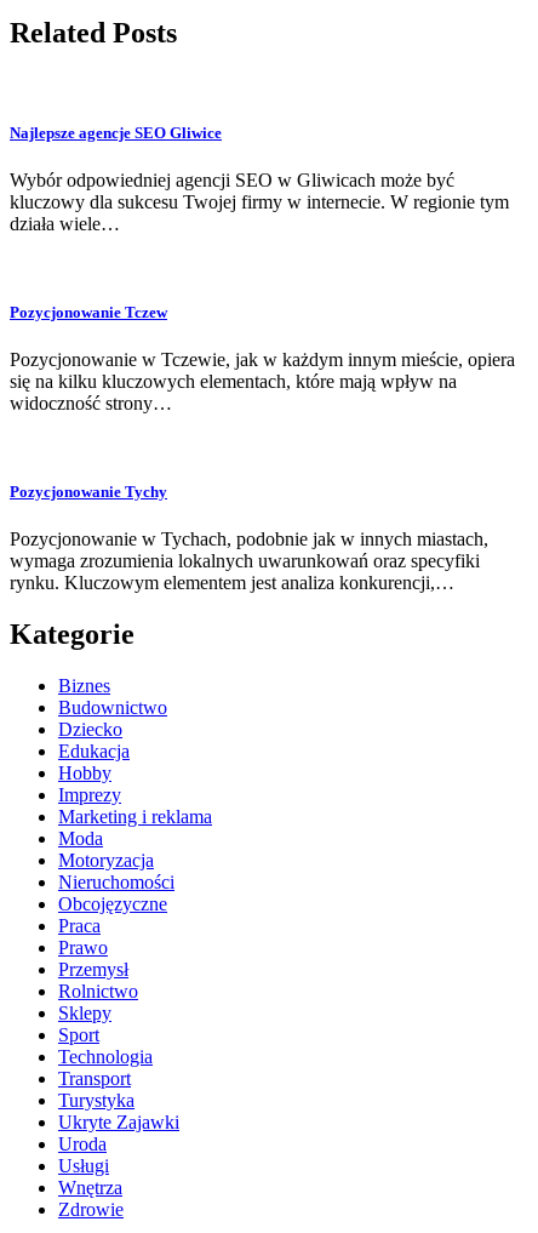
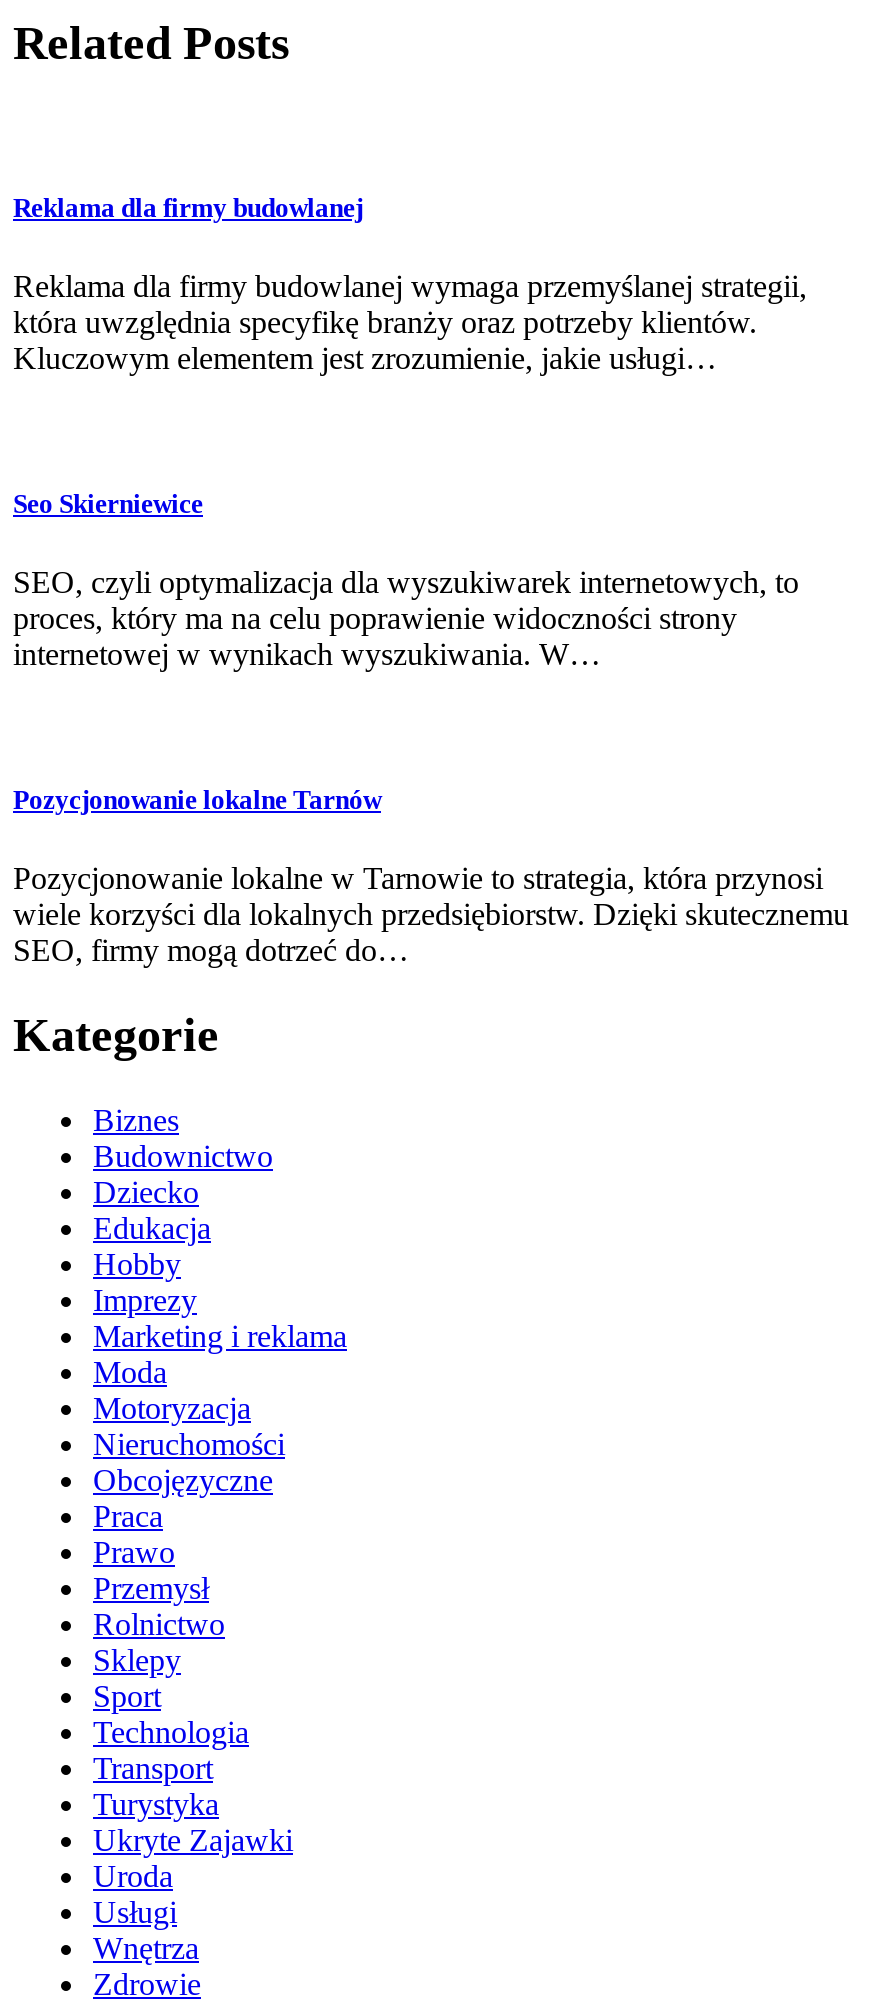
- Najlepsze agencje SEO Gliwice
+ Reklama dla firmy budowlanej

- Wybór odpowiedniej agencji SEO w Gliwicach może być
- kluczowy dla sukcesu Twojej firmy w internecie. W regionie tym
- działa wiele…
+ Reklama dla firmy budowlanej wymaga przemyślanej strategii,
+ która uwzględnia specyfikę branży oraz potrzeby klientów.
+ Kluczowym elementem jest zrozumienie, jakie usługi…

- Pozycjonowanie Tczew
+ Seo Skierniewice

- Pozycjonowanie w Tczewie, jak w każdym innym mieście, opiera
- się na kilku kluczowych elementach, które mają wpływ na
- widoczność strony…
+ SEO, czyli optymalizacja dla wyszukiwarek internetowych, to
+ proces, który ma na celu poprawienie widoczności strony
+ internetowej w wynikach wyszukiwania. W…

- Pozycjonowanie Tychy
+ Pozycjonowanie lokalne Tarnów

- Pozycjonowanie w Tychach, podobnie jak w innych miastach,
- wymaga zrozumienia lokalnych uwarunkowań oraz specyfiki
- rynku. Kluczowym elementem jest analiza konkurencji,…
+ Pozycjonowanie lokalne w Tarnowie to strategia, która przynosi
+ wiele korzyści dla lokalnych przedsiębiorstw. Dzięki skutecznemu
+ SEO, firmy mogą dotrzeć do…
